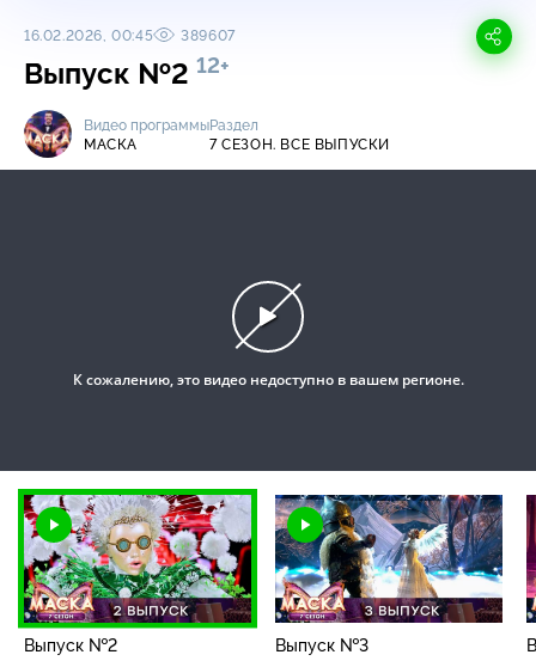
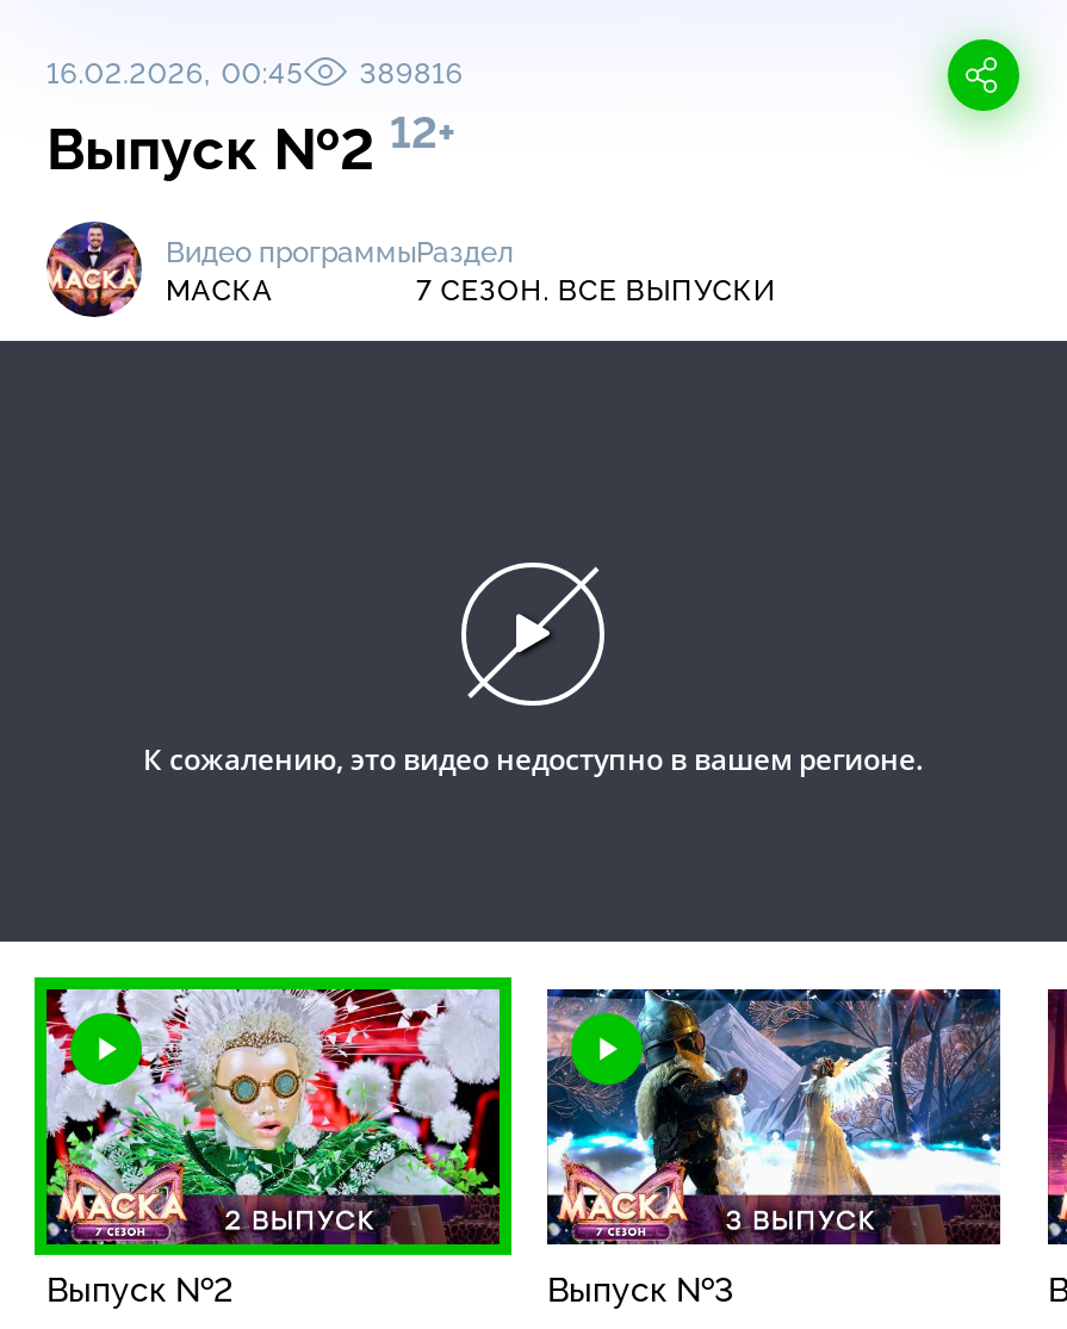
- 16.02.2026, 00:45 389607
+ 16.02.2026, 00:45 389816
